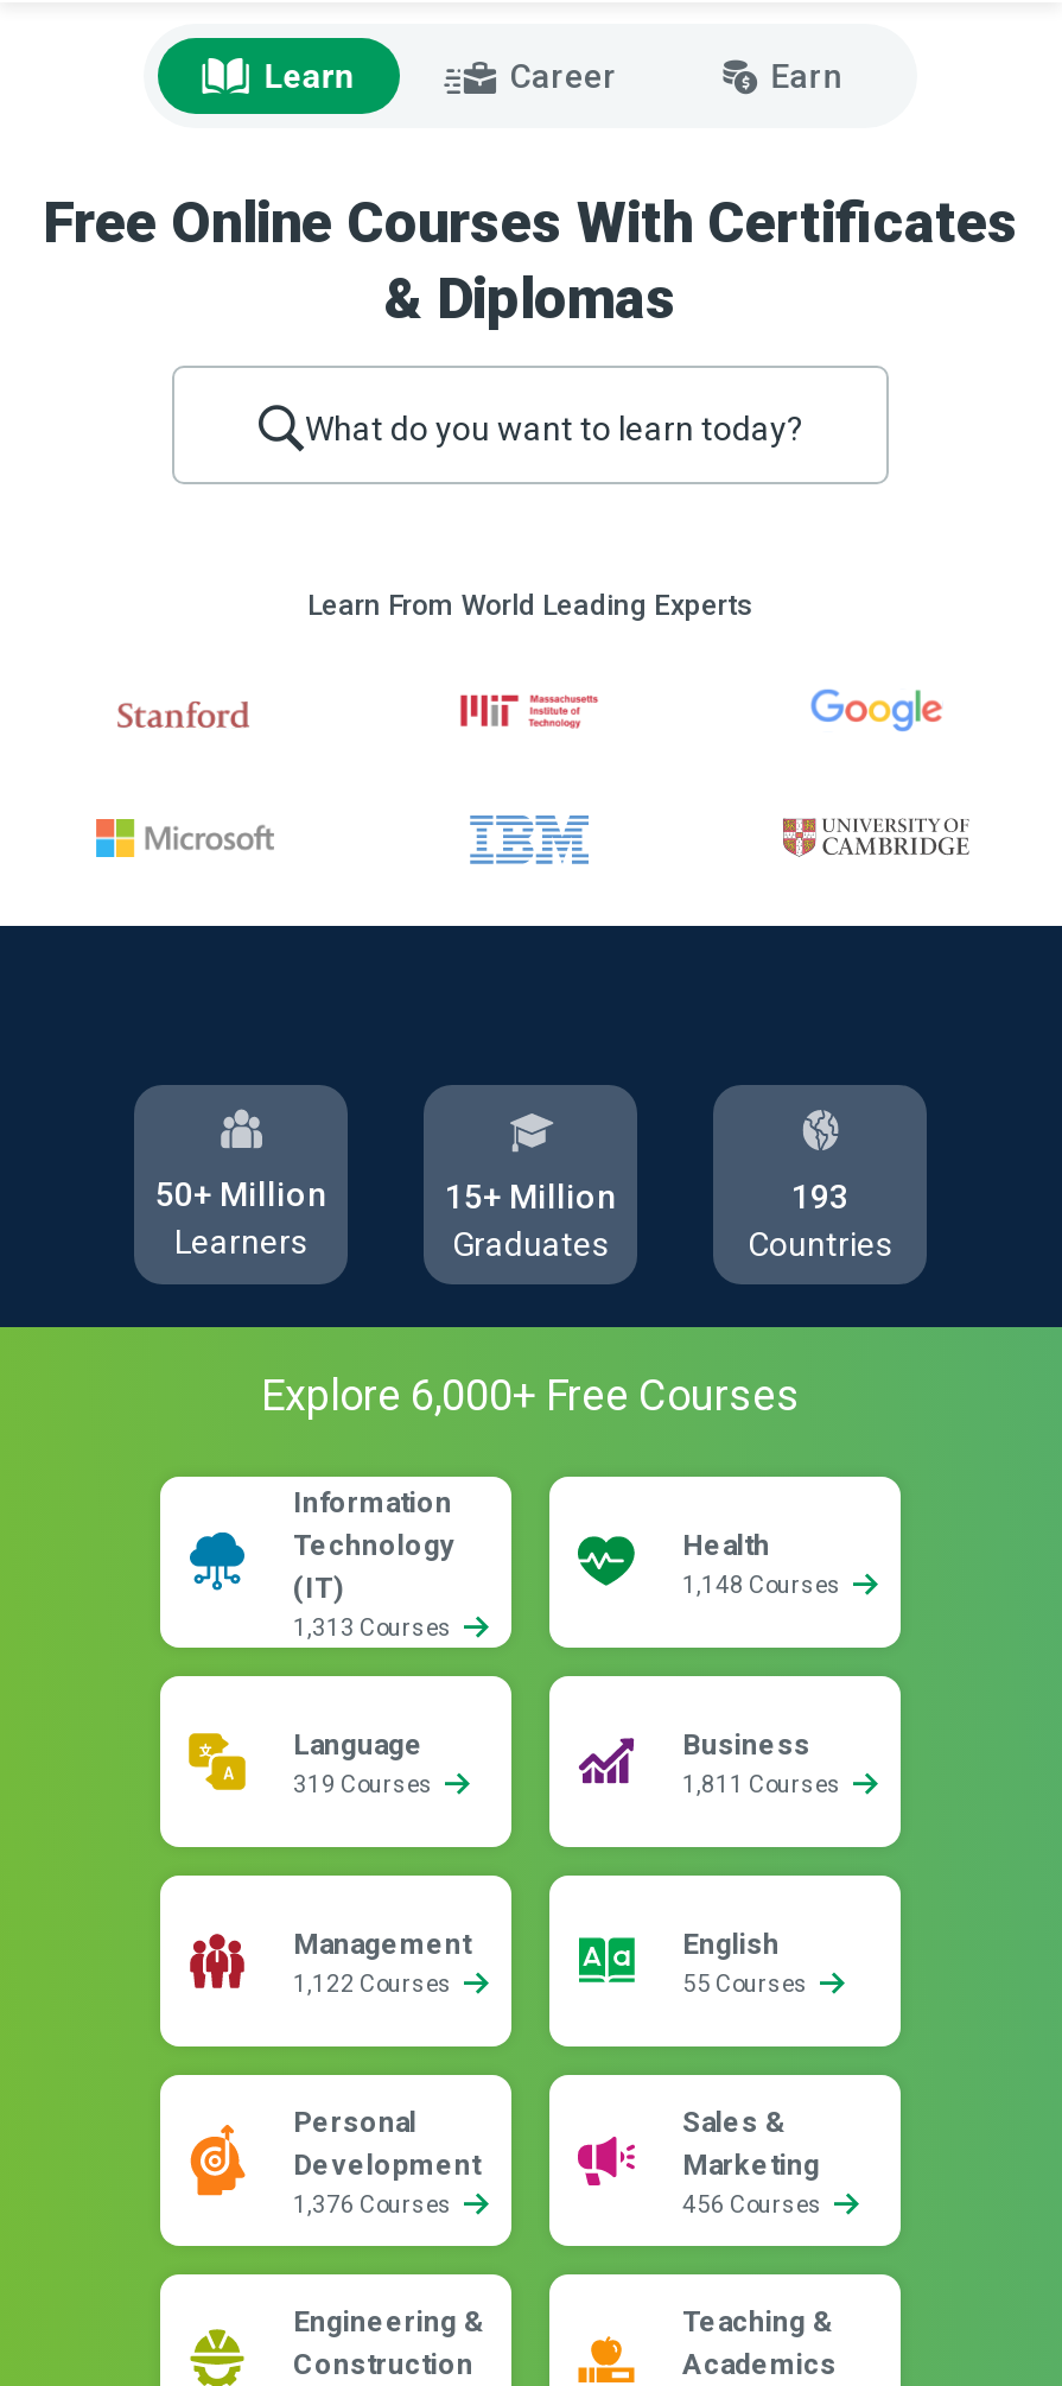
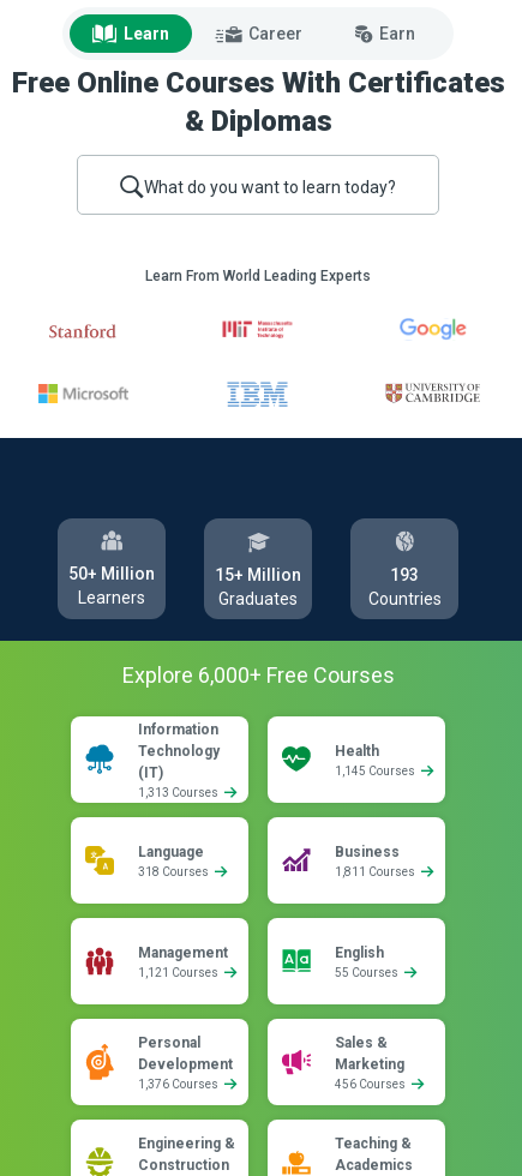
- 1,148 Courses
+ 1,145 Courses

- 319 Courses
+ 318 Courses

- 1,122 Courses
+ 1,121 Courses
